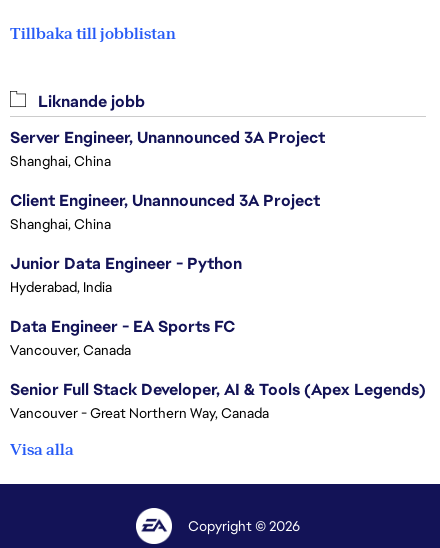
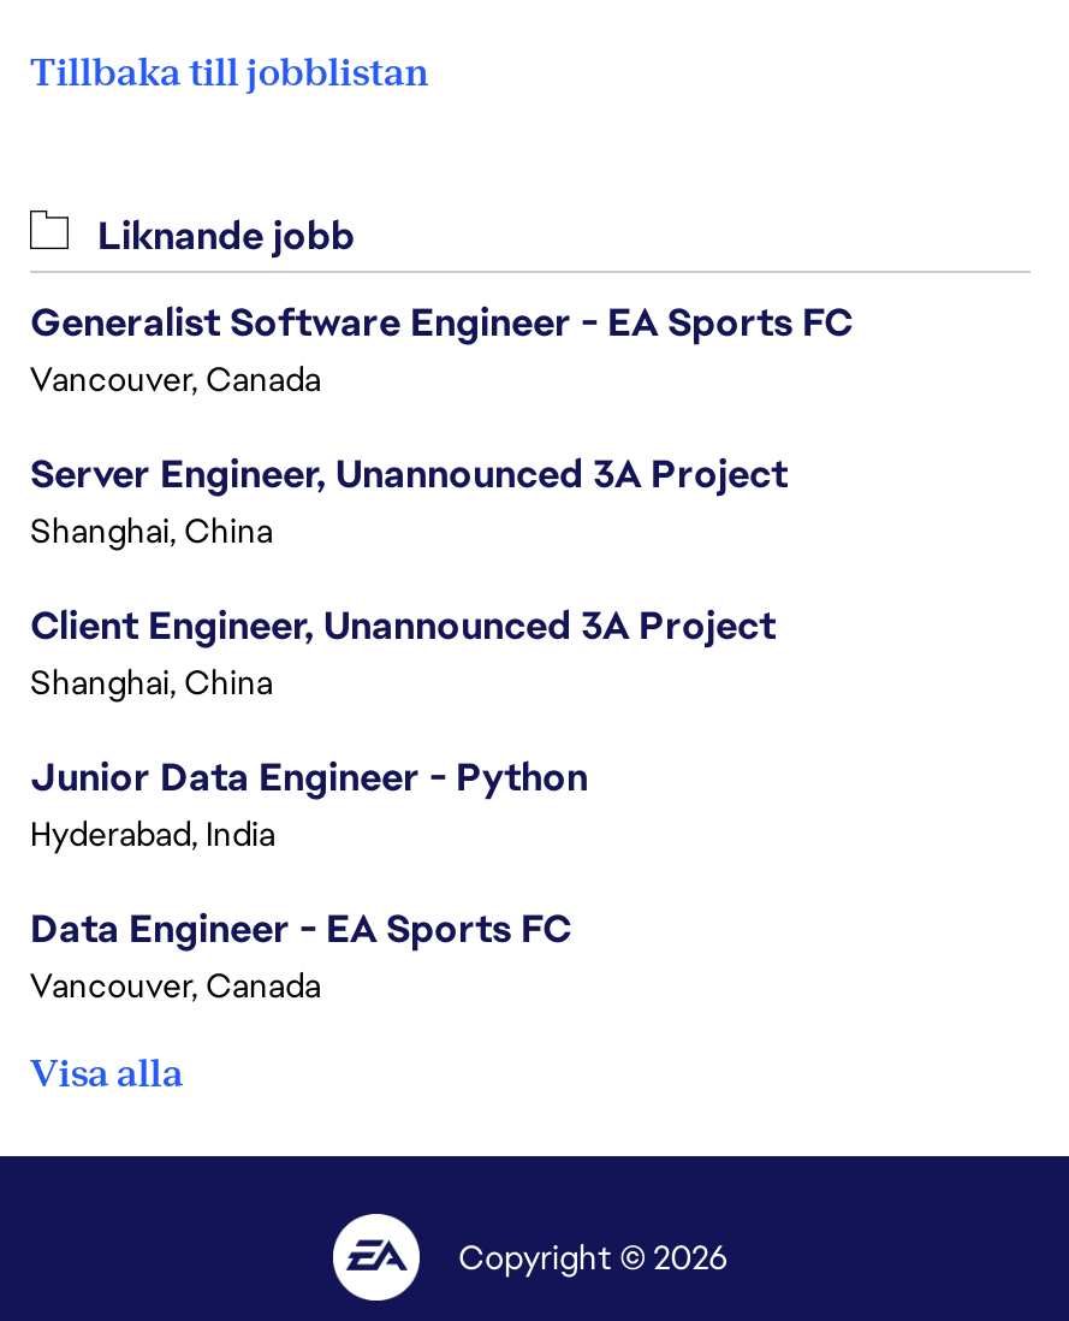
+ Generalist Software Engineer - EA Sports FC
+ Vancouver, Canada

moved down: Server Engineer, Unannounced 3A Project | Shanghai, China | Client Engineer, Unannounced 3A Project | Shanghai, China | Junior Data Engineer - Python | Hyderabad, India | Data Engineer - EA Sports FC | Vancouver, Canada

- Senior Full Stack Developer, AI & Tools (Apex Legends)
- Vancouver - Great Northern Way, Canada
